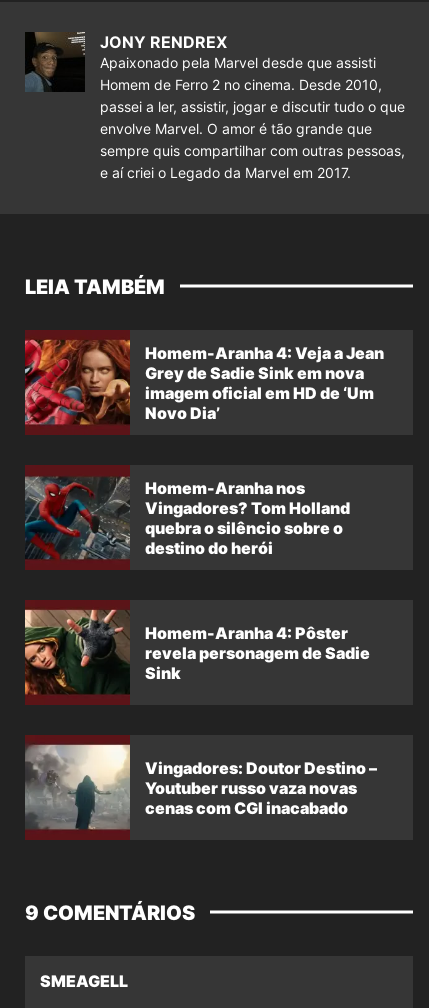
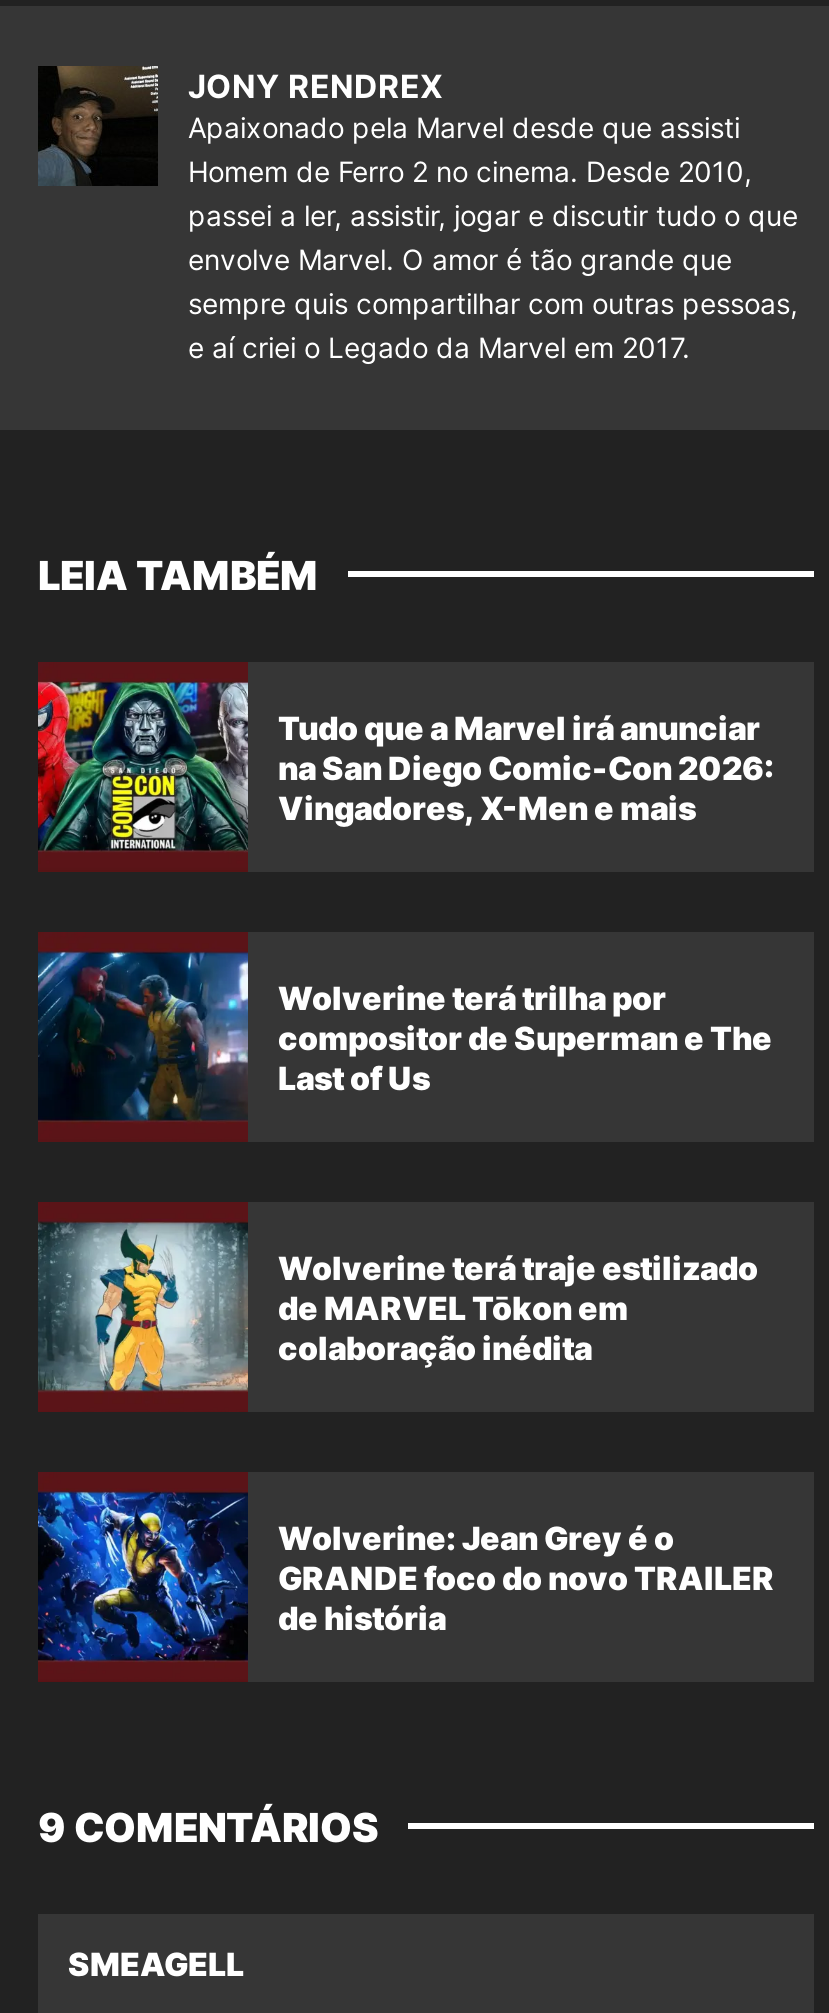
- [image]
- Homem-Aranha 4: Veja a Jean
- Grey de Sadie Sink em nova
- imagem oficial em HD de ‘Um
- Novo Dia’
+ [image]
+ Tudo que a Marvel irá anunciar
+ na San Diego Comic-Con 2026:
+ Vingadores, X-Men e mais

- [image]
- Homem-Aranha nos
- Vingadores? Tom Holland
- quebra o silêncio sobre o
- destino do herói
+ [image]
+ Wolverine terá trilha por
+ compositor de Superman e The
+ Last of Us

- [image]
- Homem-Aranha 4: Pôster
- revela personagem de Sadie
- Sink
+ [image]
+ Wolverine terá traje estilizado
+ de MARVEL Tōkon em
+ colaboração inédita

- [image]
- Vingadores: Doutor Destino –
- Youtuber russo vaza novas
- cenas com CGI inacabado
+ [image]
+ Wolverine: Jean Grey é o
+ GRANDE foco do novo TRAILER
+ de história
